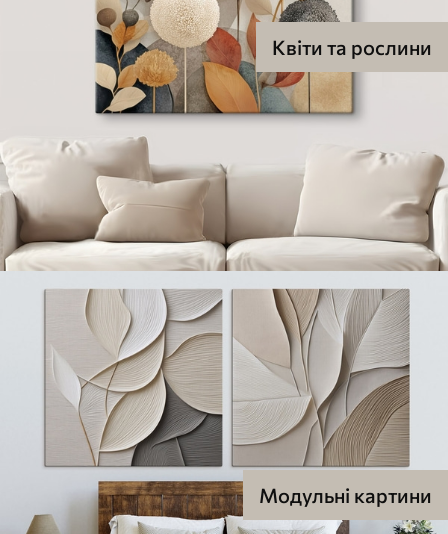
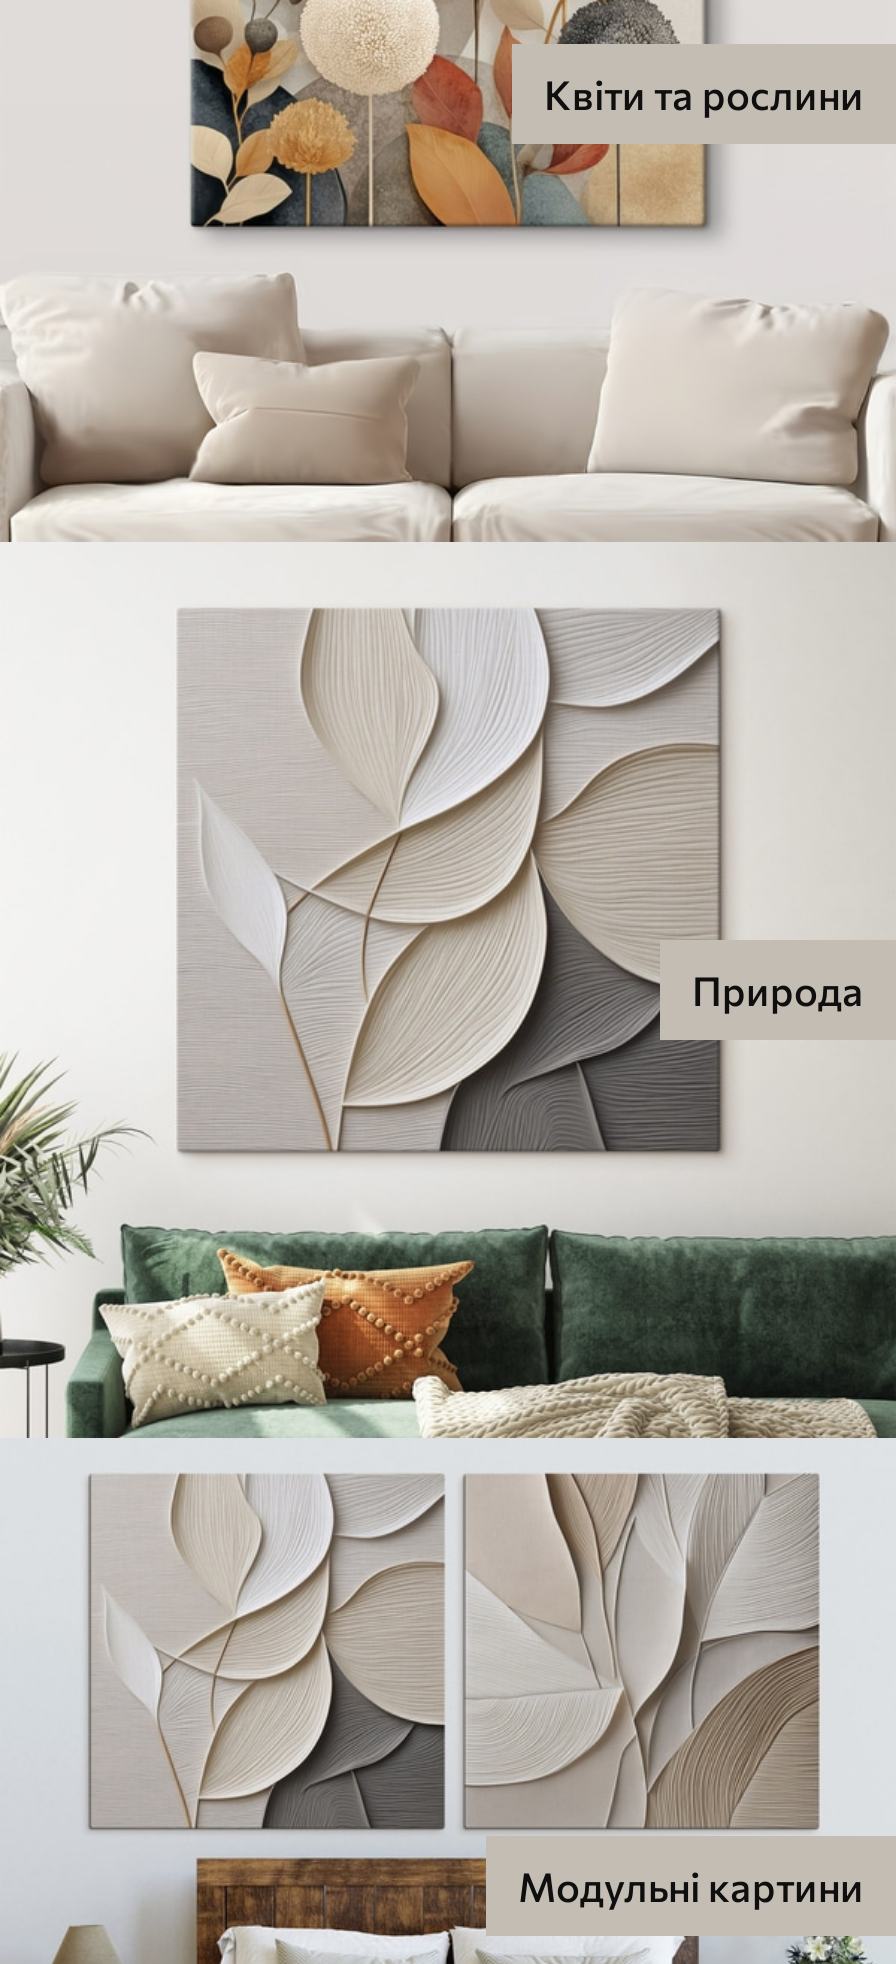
+ [image]
+ Природа
